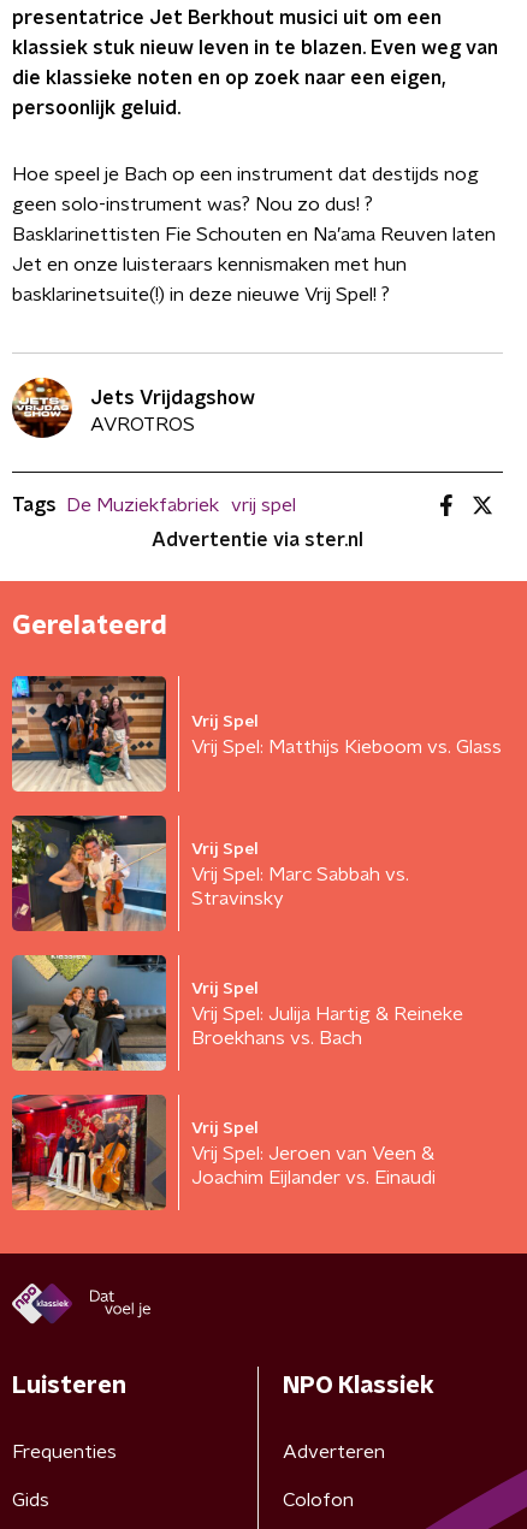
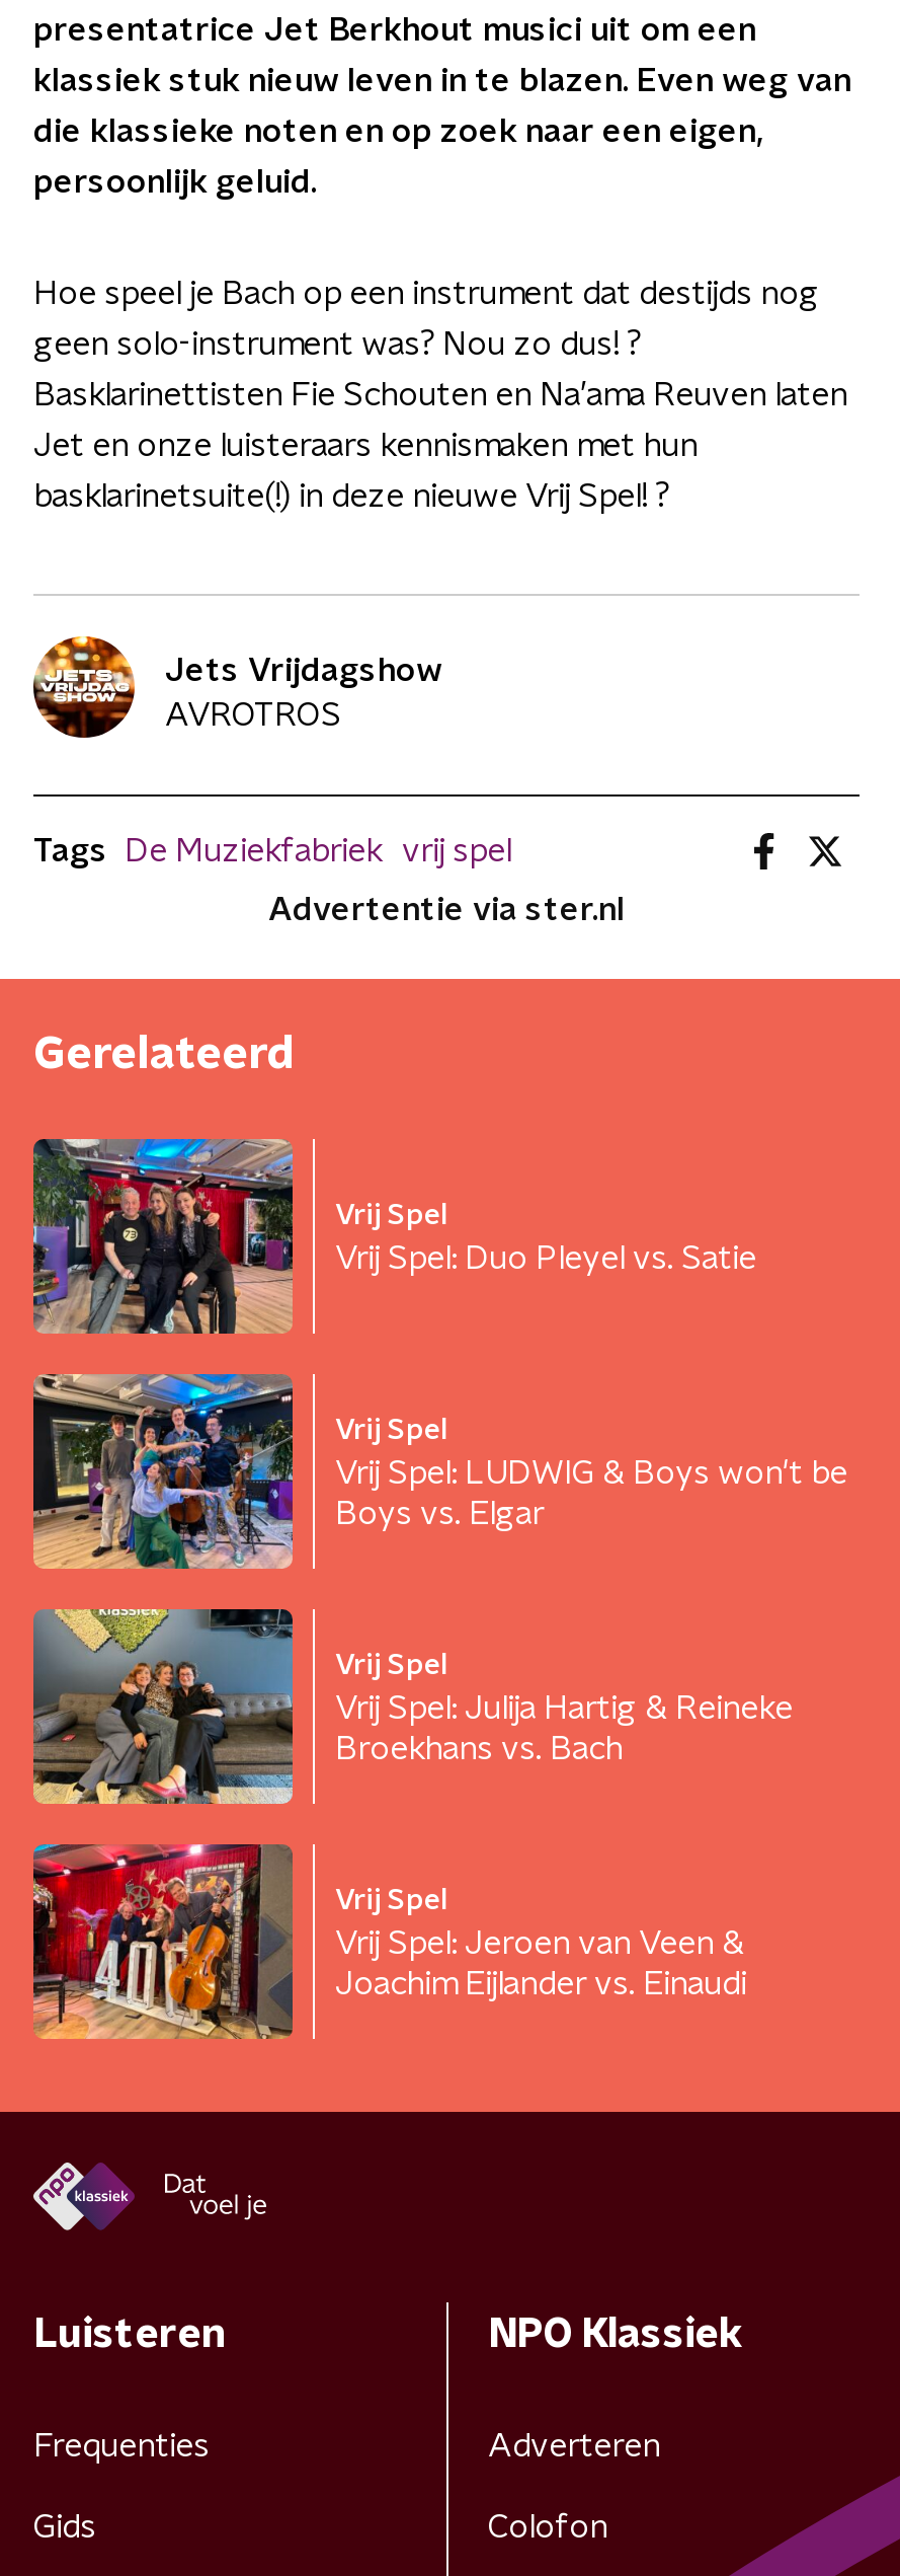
- [image]
- Vrij Spel: Matthijs Kieboom vs. Glass
+ [image]
+ Vrij Spel: Duo Pleyel vs. Satie

- [image]
- Vrij Spel: Marc Sabbah vs.
- Stravinsky
+ [image]
+ Vrij Spel: LUDWIG & Boys won't be
+ Boys vs. Elgar
